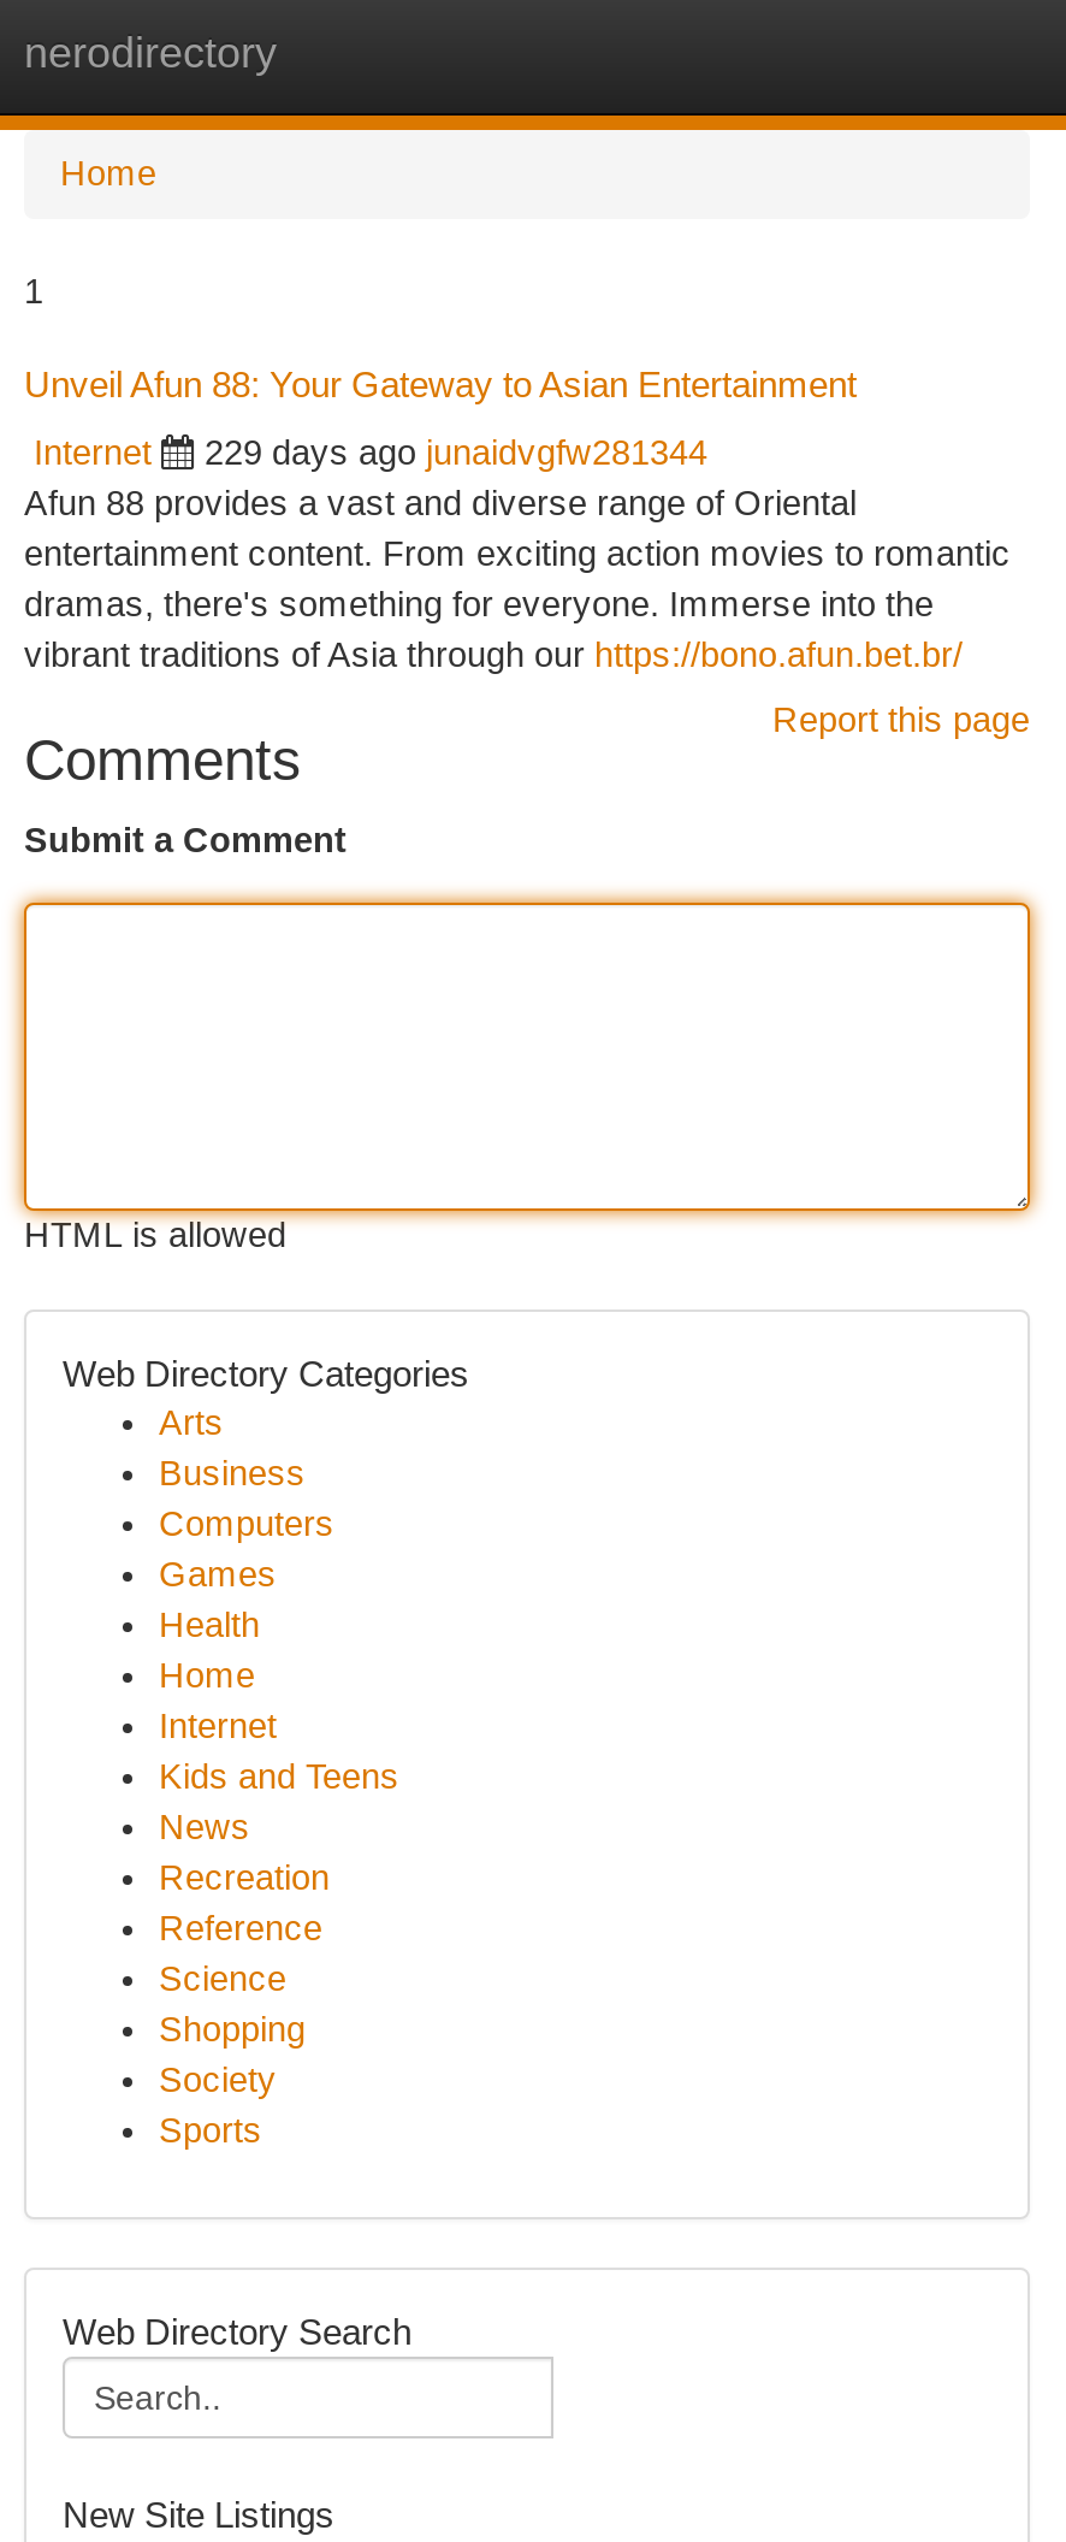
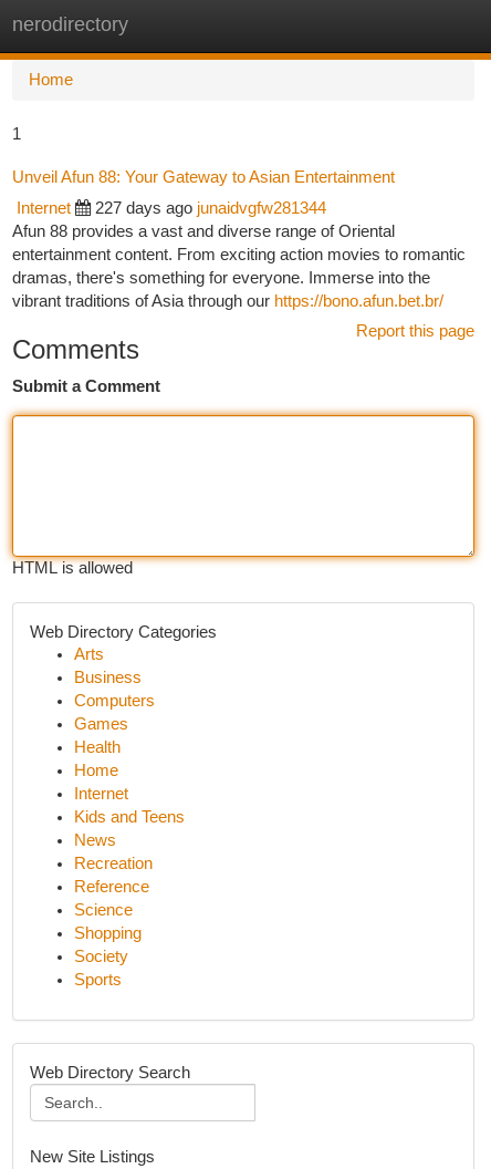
- 229 days ago junaidvgfw281344
+ 227 days ago junaidvgfw281344
